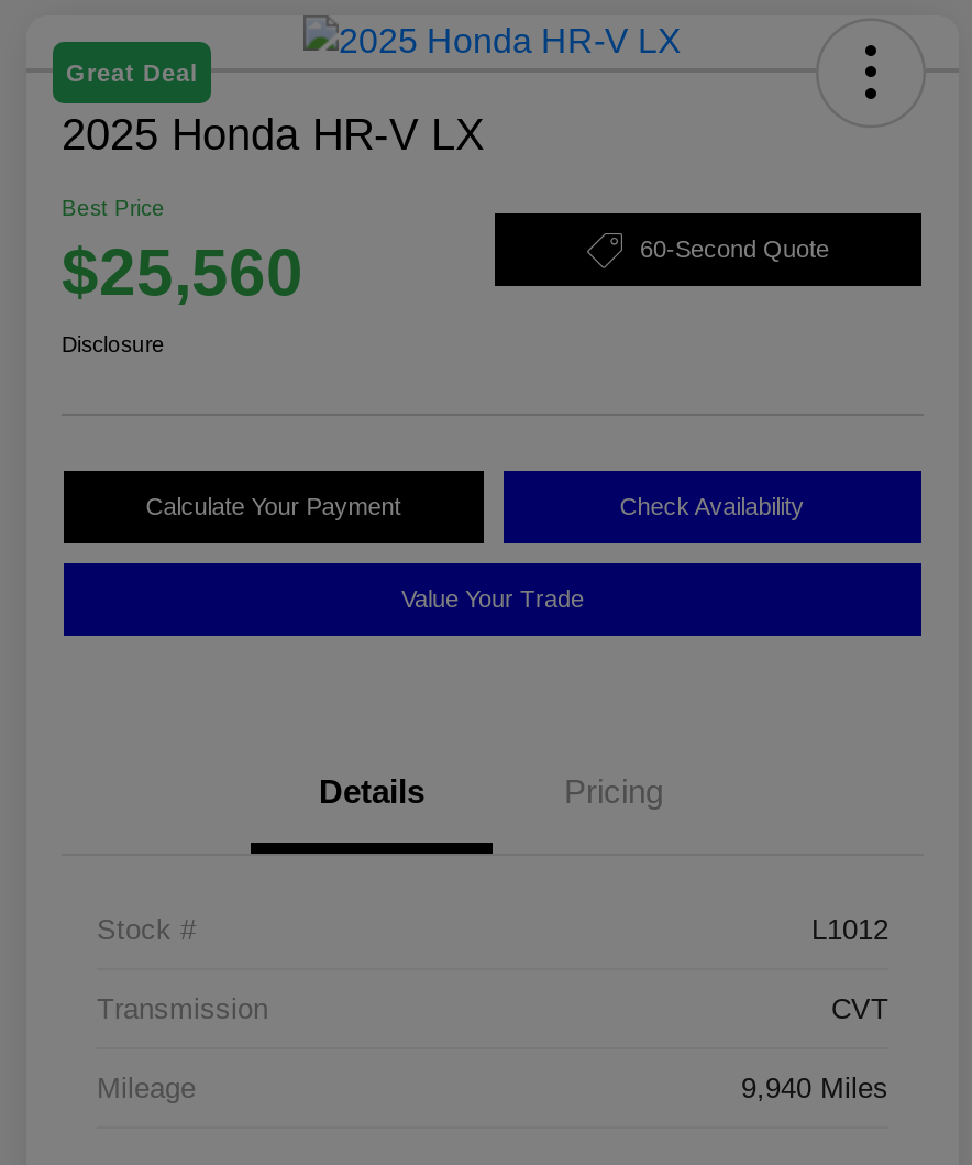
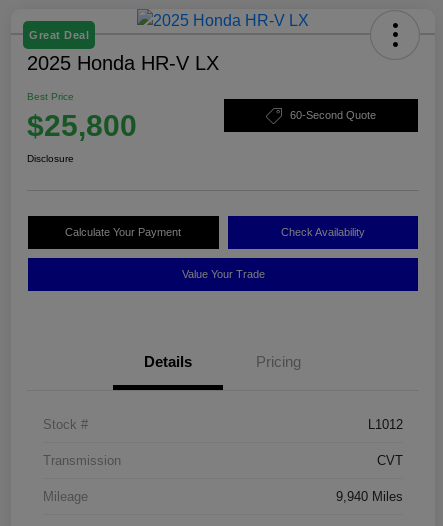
- $25,560
+ $25,800
